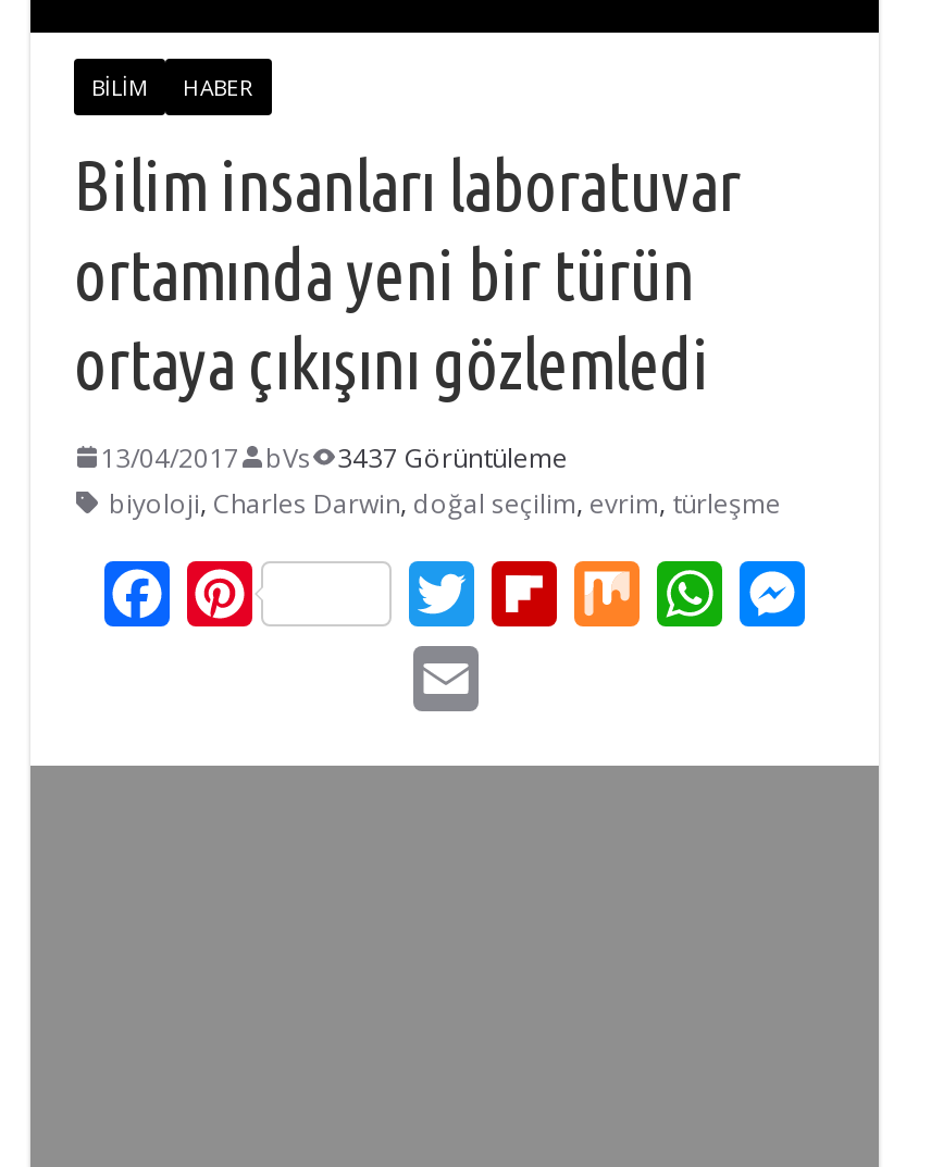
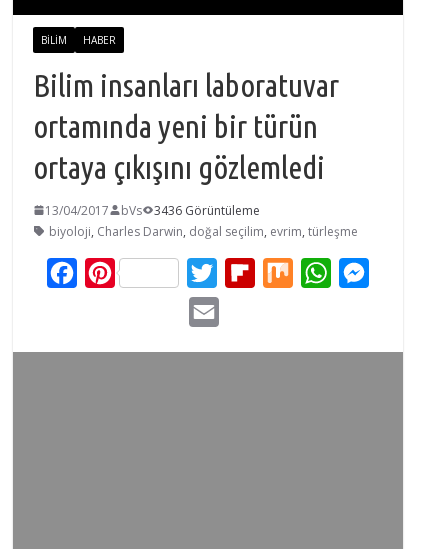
- 13/04/2017 bVs 3437 Görüntüleme
+ 13/04/2017 bVs 3436 Görüntüleme
